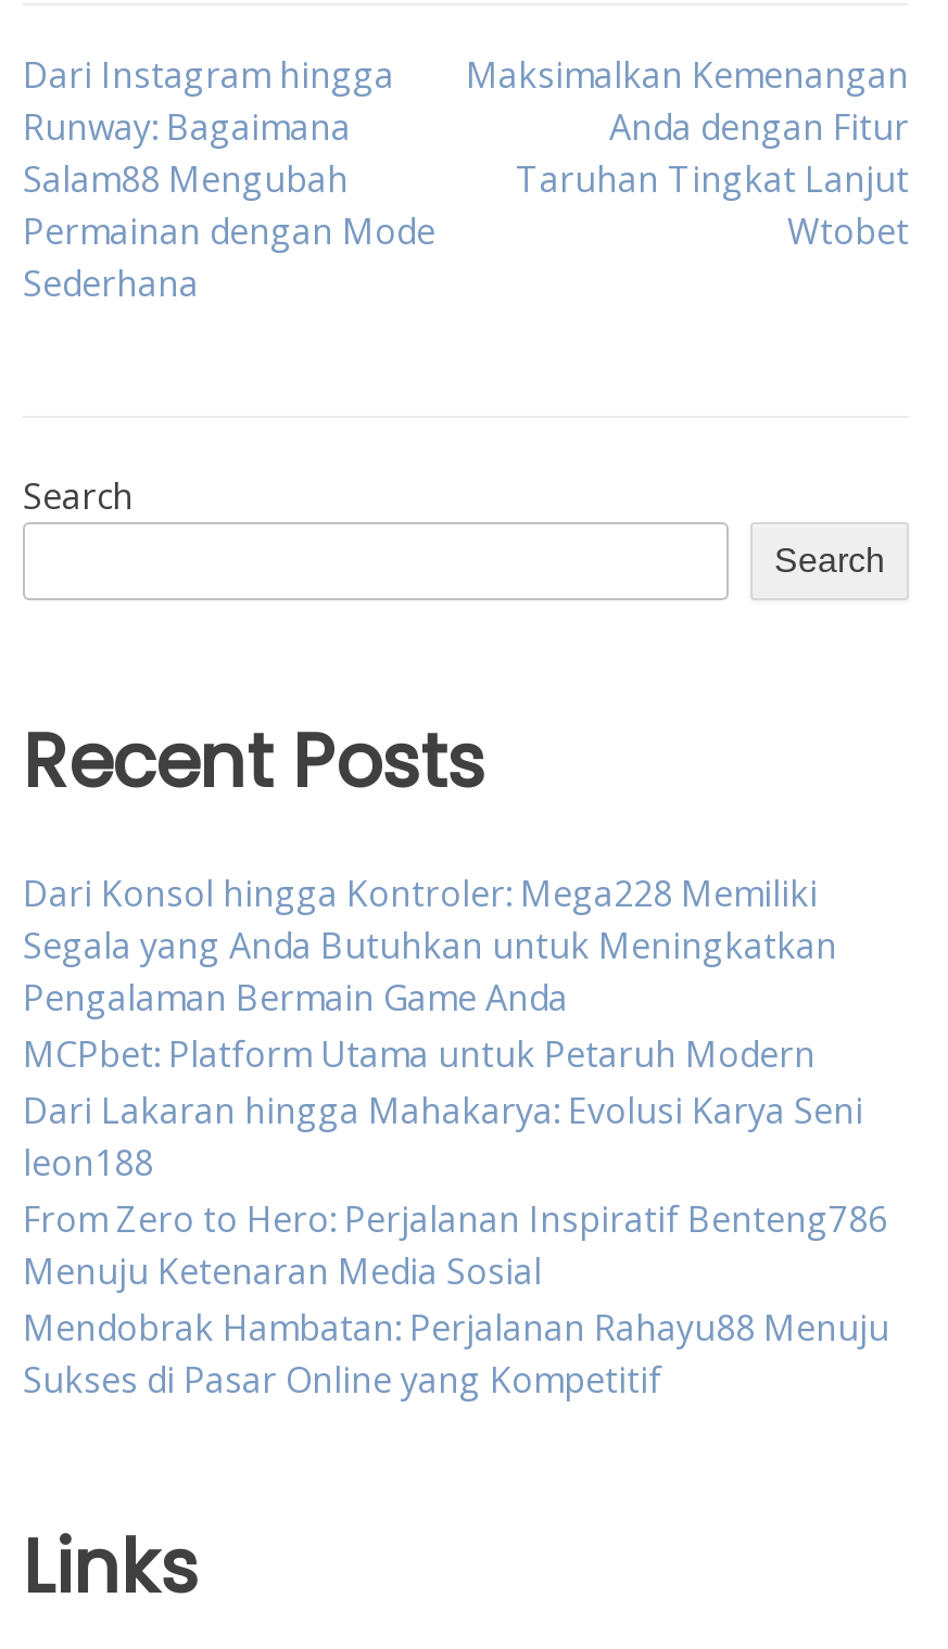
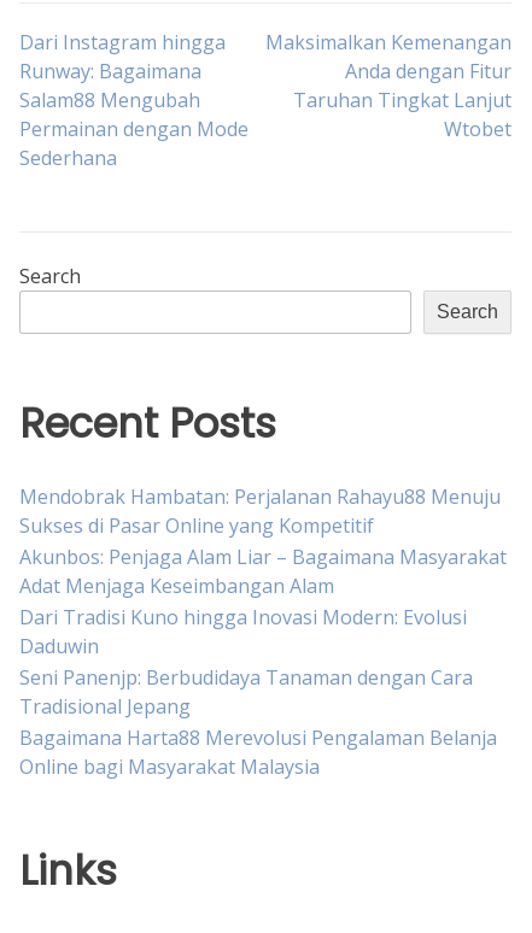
- Dari Konsol hingga Kontroler: Mega228 Memiliki
- Segala yang Anda Butuhkan untuk Meningkatkan
- Pengalaman Bermain Game Anda
- MCPbet: Platform Utama untuk Petaruh Modern
- Dari Lakaran hingga Mahakarya: Evolusi Karya Seni
- leon188
- From Zero to Hero: Perjalanan Inspiratif Benteng786
- Menuju Ketenaran Media Sosial

moved up: Mendobrak Hambatan: Perjalanan Rahayu88 Menuju | Sukses di Pasar Online yang Kompetitif

+ Akunbos: Penjaga Alam Liar – Bagaimana Masyarakat
+ Adat Menjaga Keseimbangan Alam
+ Dari Tradisi Kuno hingga Inovasi Modern: Evolusi
+ Daduwin
+ Seni Panenjp: Berbudidaya Tanaman dengan Cara
+ Tradisional Jepang
+ Bagaimana Harta88 Merevolusi Pengalaman Belanja
+ Online bagi Masyarakat Malaysia
